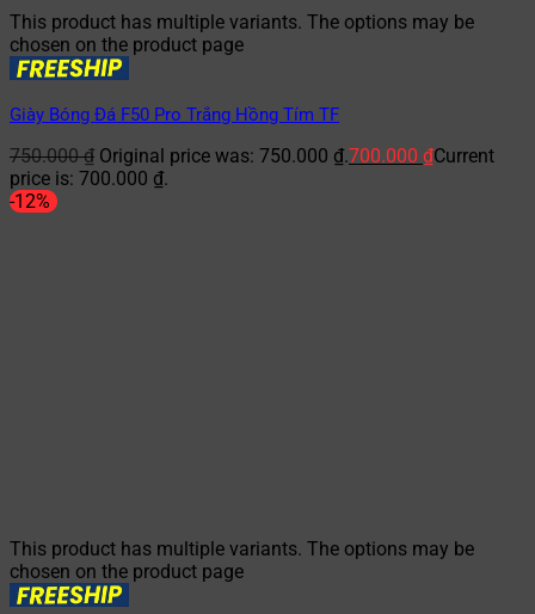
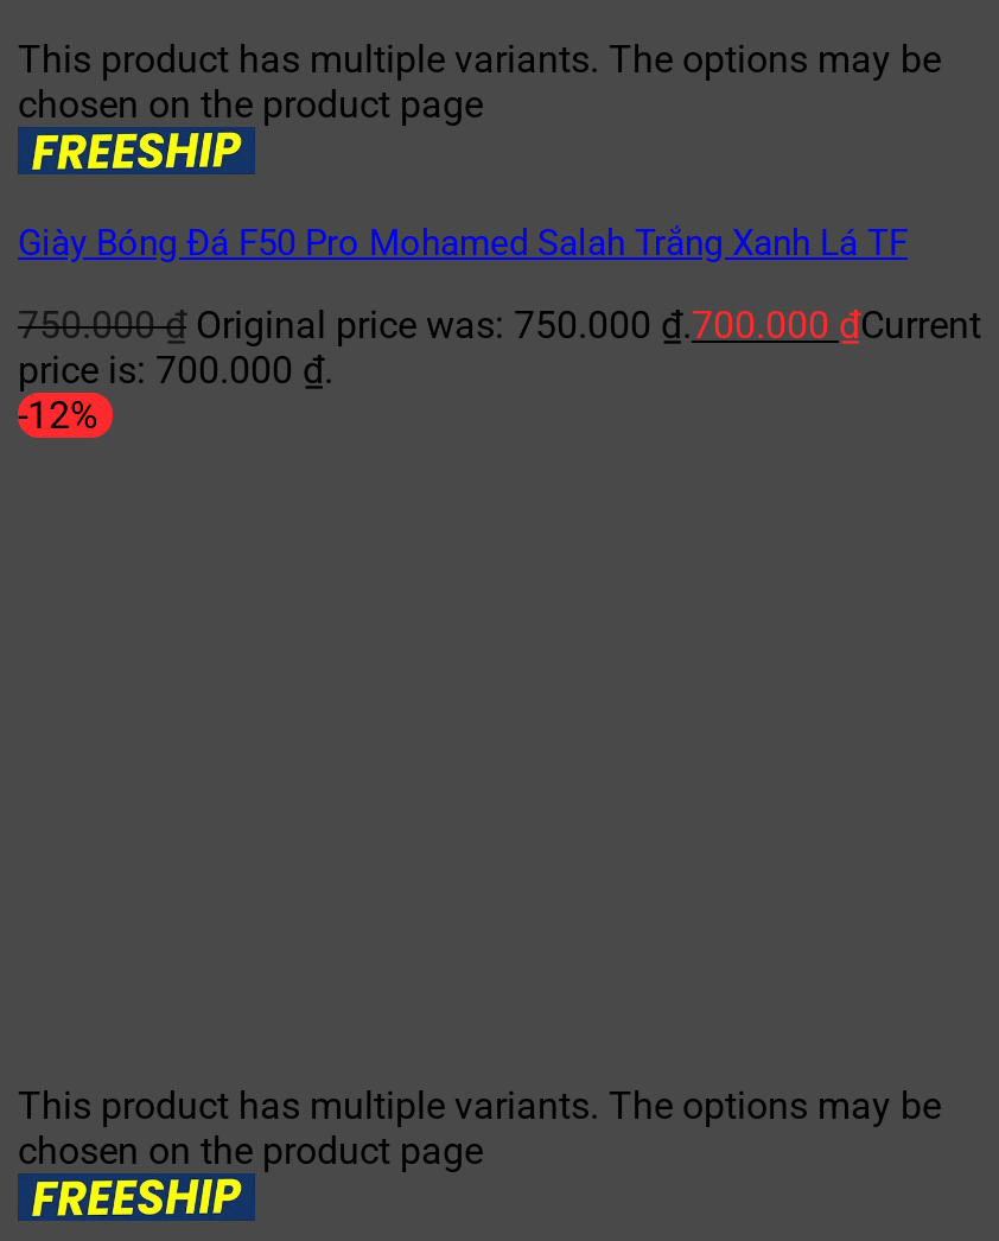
- Giày Bóng Đá F50 Pro Trắng Hồng Tím TF
+ Giày Bóng Đá F50 Pro Mohamed Salah Trắng Xanh Lá TF
